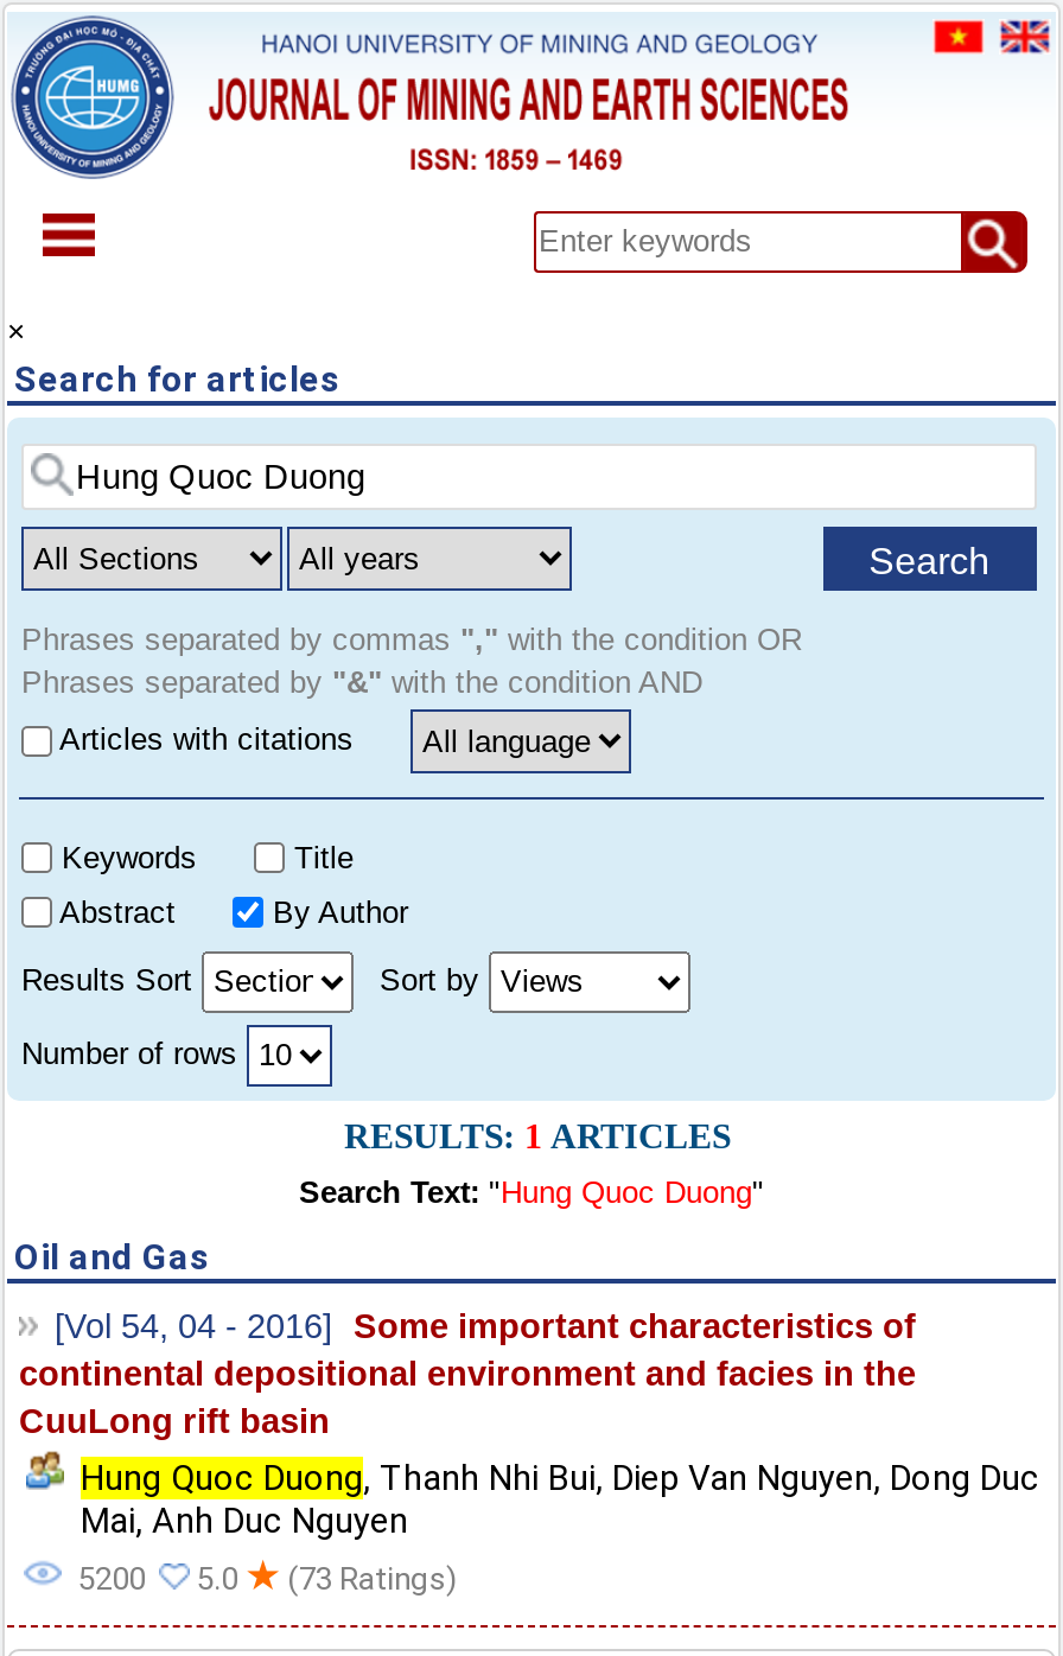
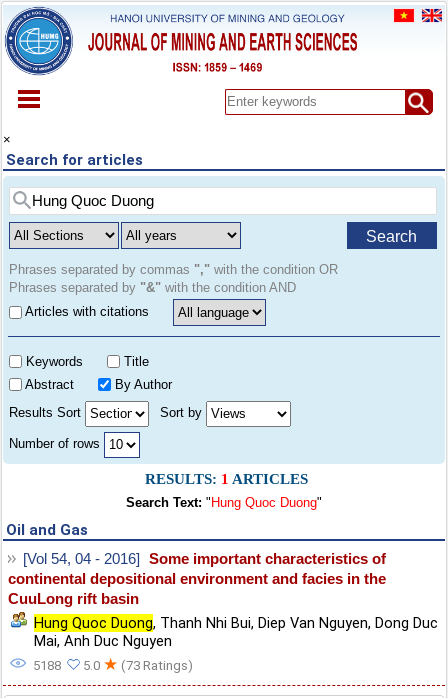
- 5200
+ 5188
